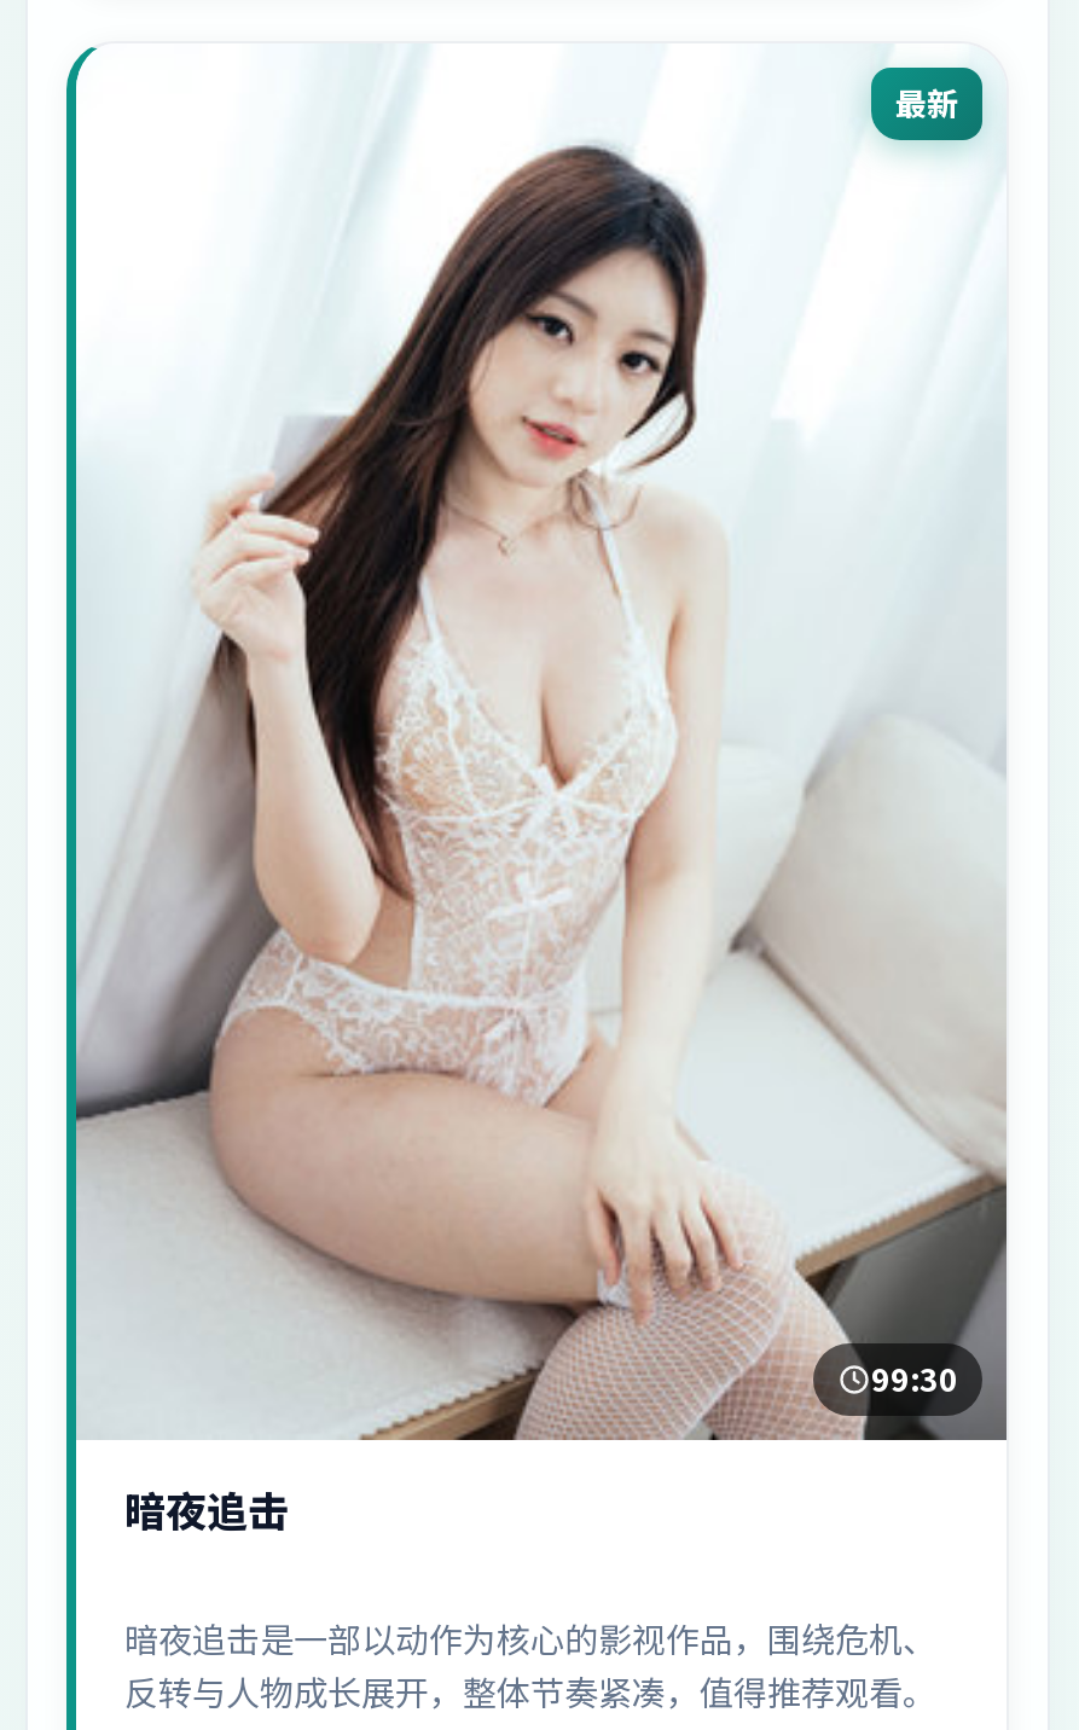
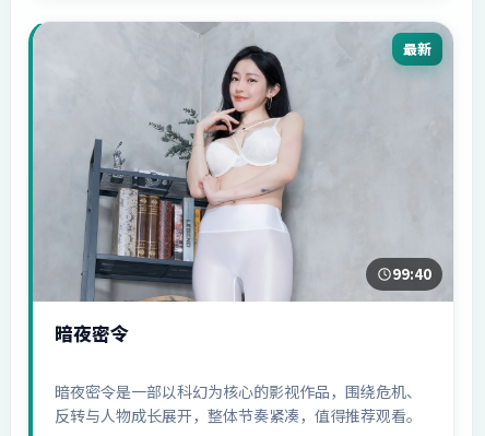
- [image]
- 99:30
+ [image]
+ 99:40

- 暗夜追击
+ 暗夜密令

- 暗夜追击是一部以动作为核心的影视作品，围绕危机、
+ 暗夜密令是一部以科幻为核心的影视作品，围绕危机、
